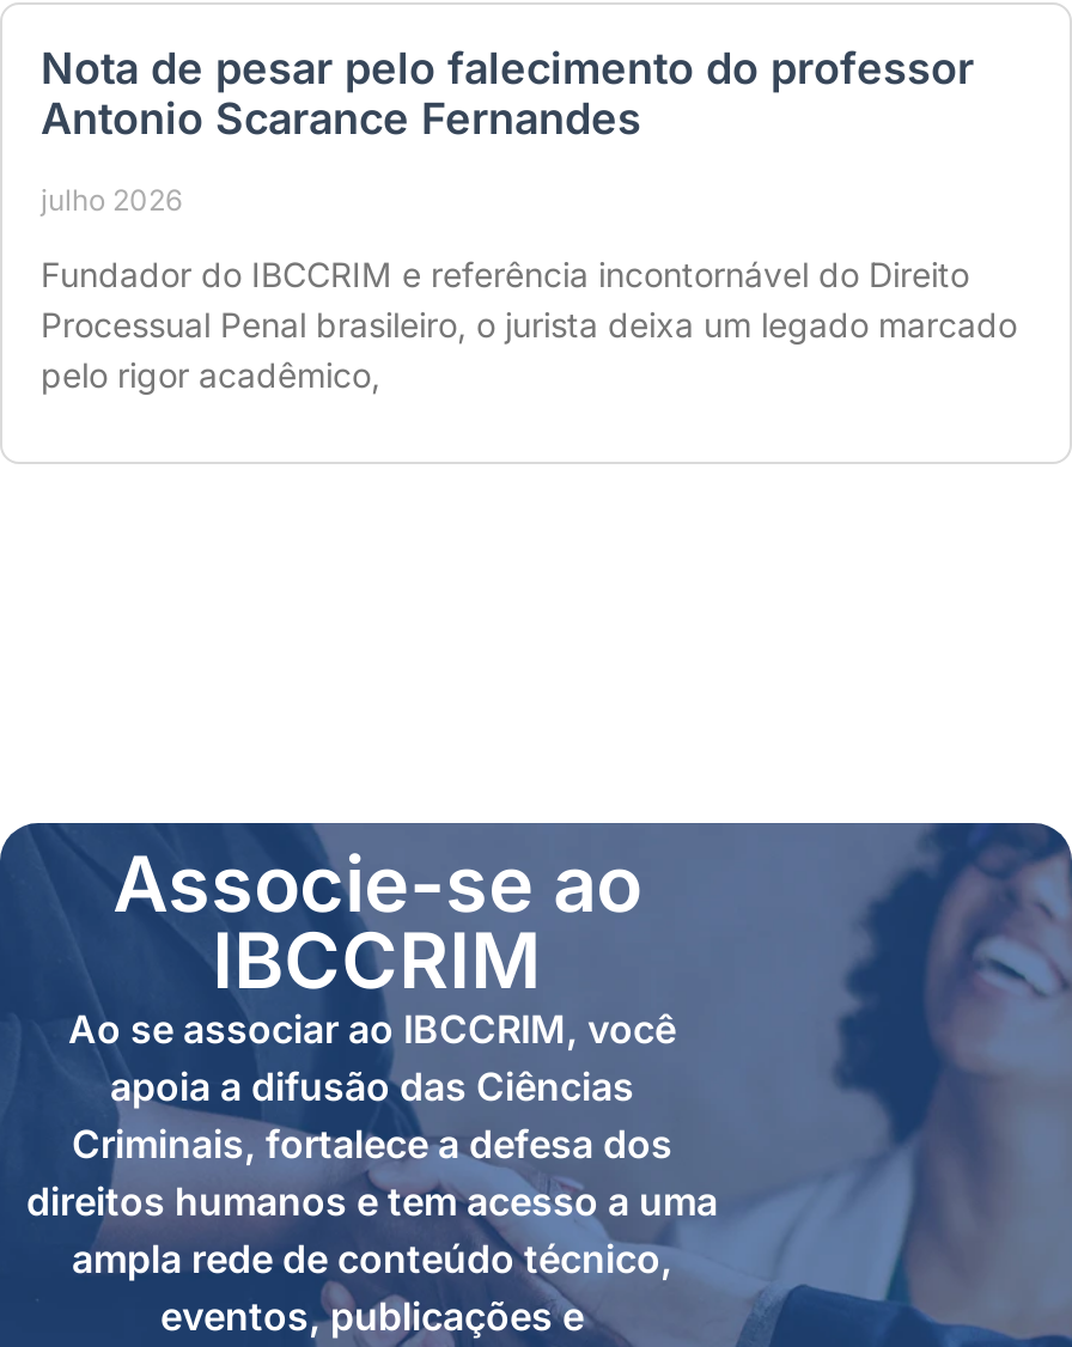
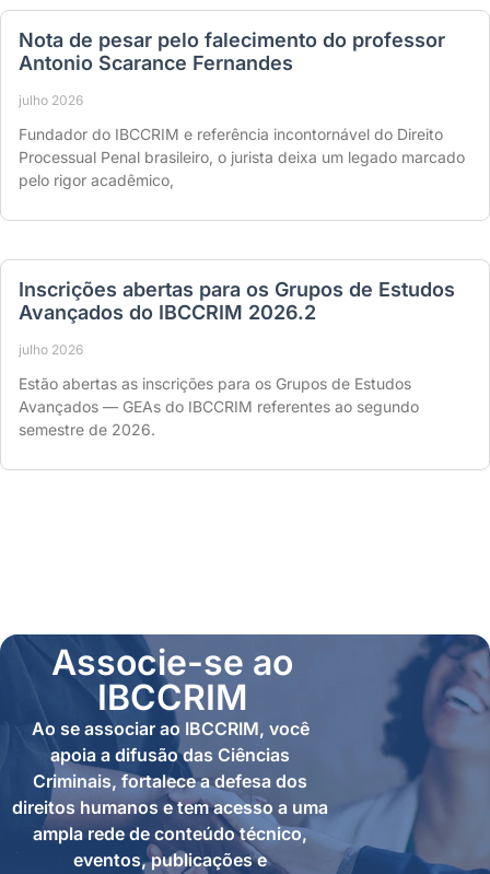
+ Inscrições abertas para os Grupos de Estudos
+ Avançados do IBCCRIM 2026.2
+ julho 2026
+ Estão abertas as inscrições para os Grupos de Estudos
+ Avançados — GEAs do IBCCRIM referentes ao segundo
+ semestre de 2026.
